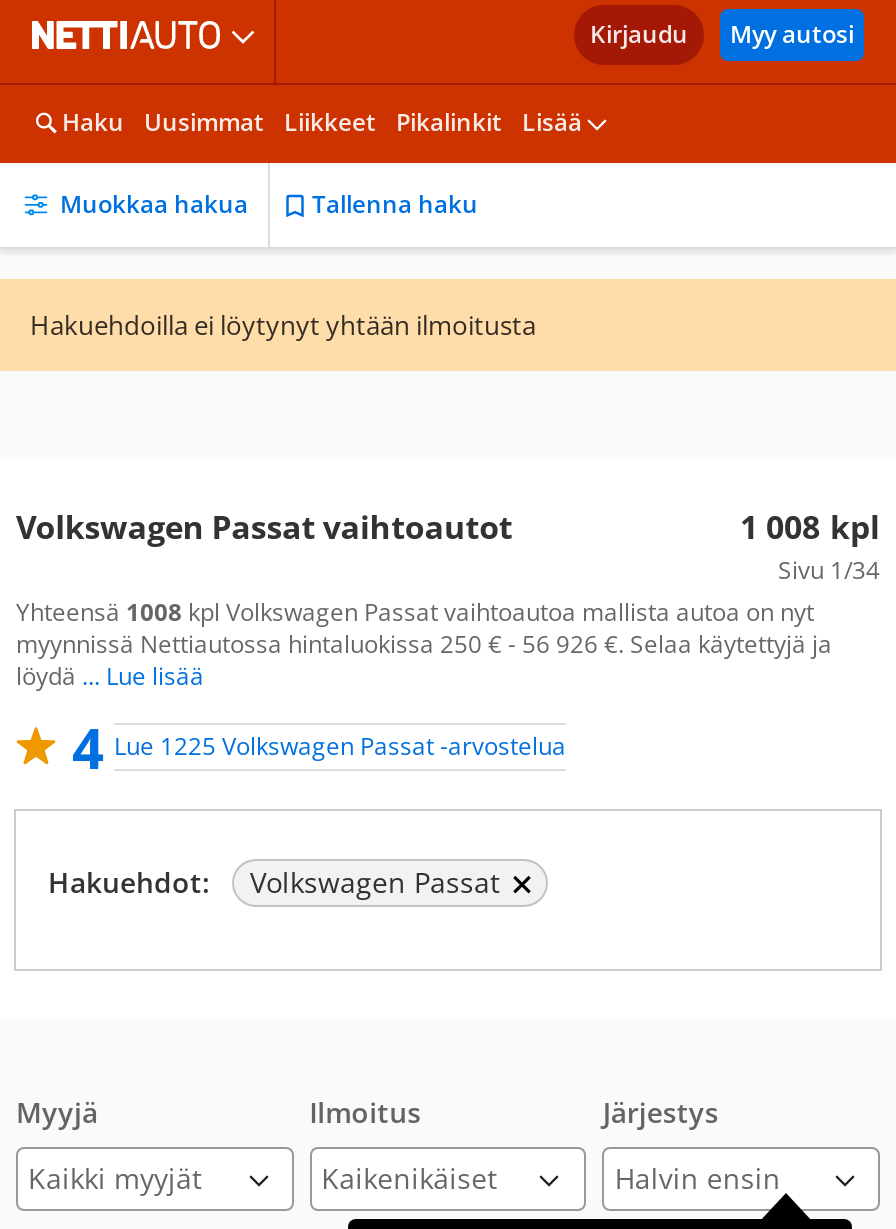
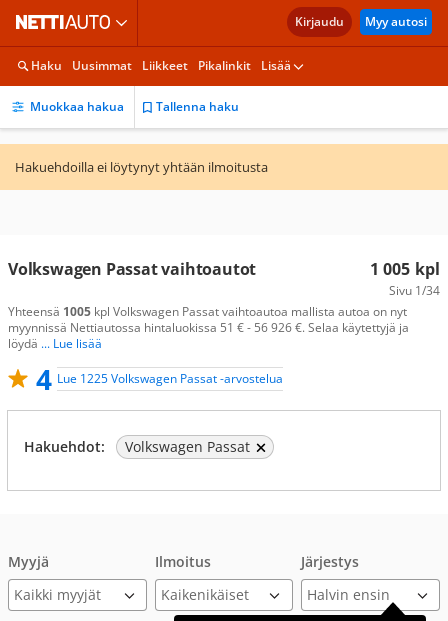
- 1 008 kpl
+ 1 005 kpl

- Yhteensä 1008 kpl Volkswagen Passat vaihtoautoa mallista autoa on nyt
+ Yhteensä 1005 kpl Volkswagen Passat vaihtoautoa mallista autoa on nyt

- myynnissä Nettiautossa hintaluokissa 250 € - 56 926 €. Selaa käytettyjä ja
+ myynnissä Nettiautossa hintaluokissa 51 € - 56 926 €. Selaa käytettyjä ja
